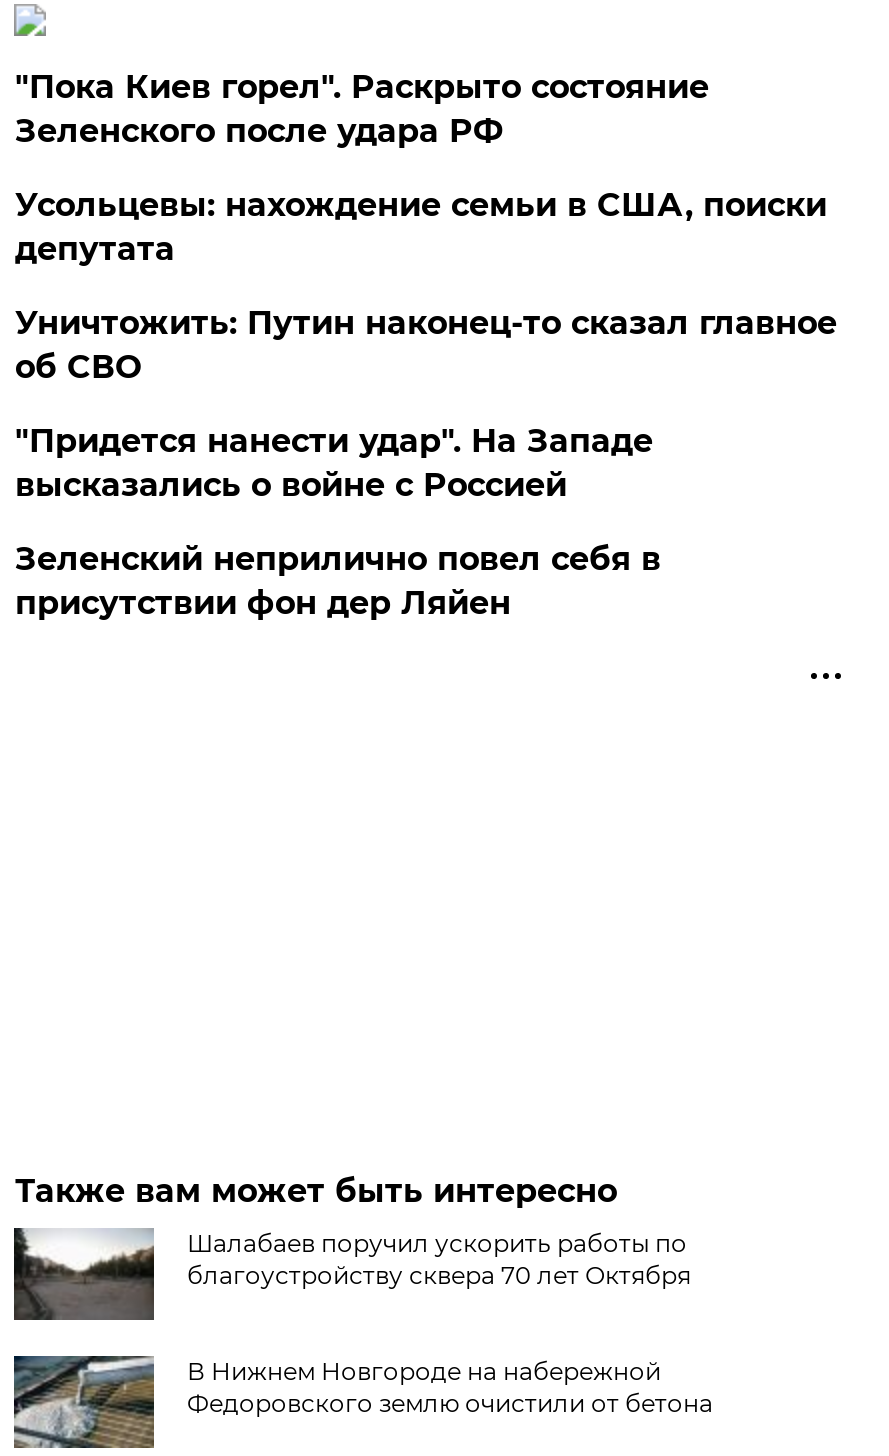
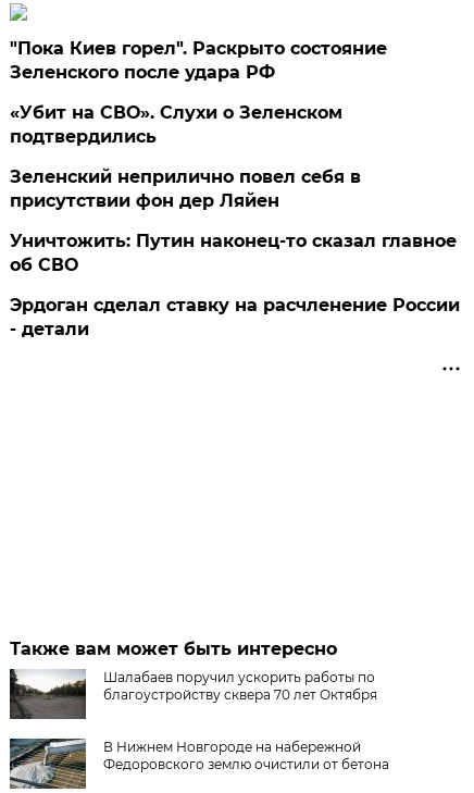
- Усольцевы: нахождение семьи в США, поиски
- депутата
- "Придется нанести удар". На Западе
- высказались о войне с Россией
+ «Убит на СВО». Слухи о Зеленском
+ подтвердились

moved down: Уничтожить: Путин наконец-то сказал главное | об СВО

moved up: Зеленский неприлично повел cебя в | присутствии фон дер Ляйен

+ Эрдоган сделал ставку на расчленение России
+ - детали
